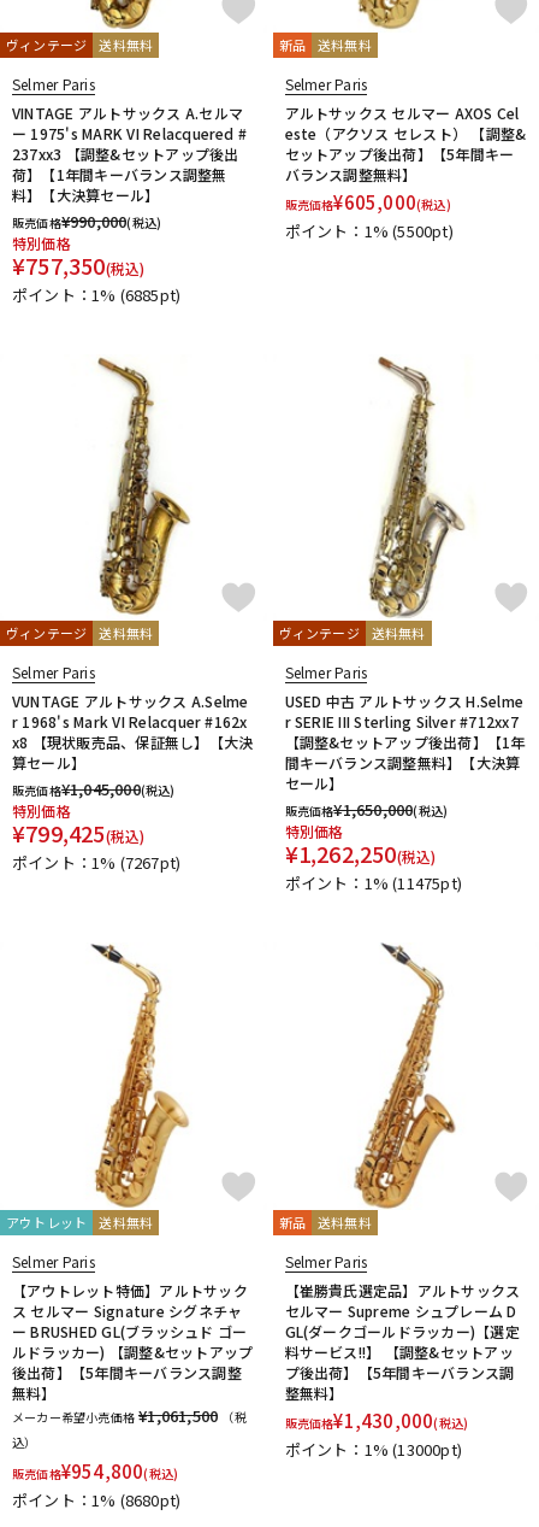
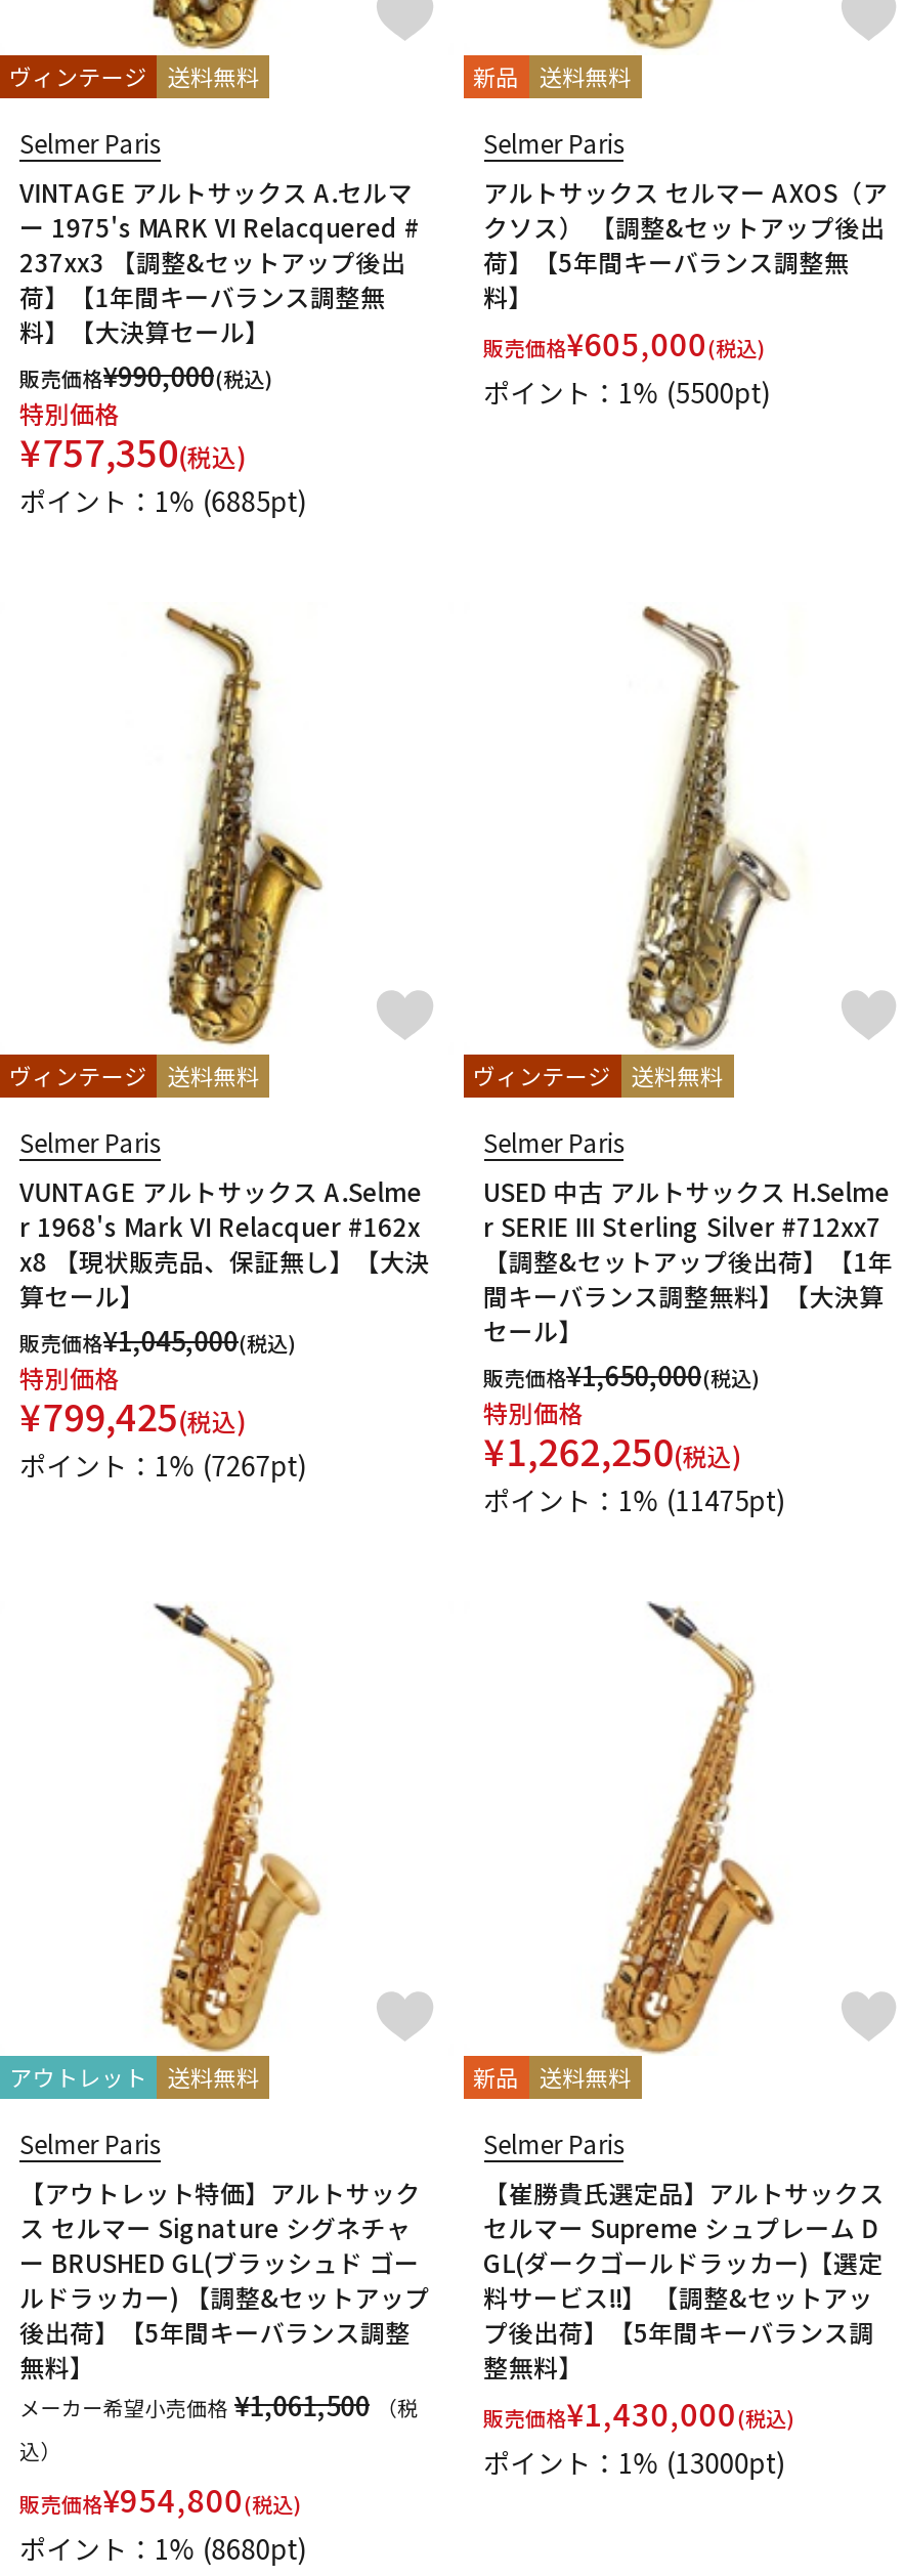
- アルトサックス セルマー AXOS Cel
- este（アクソス セレスト） 【調整&
- セットアップ後出荷】【5年間キー
- バランス調整無料】
+ アルトサックス セルマー AXOS（ア
+ クソス） 【調整&セットアップ後出
+ 荷】【5年間キーバランス調整無
+ 料】
